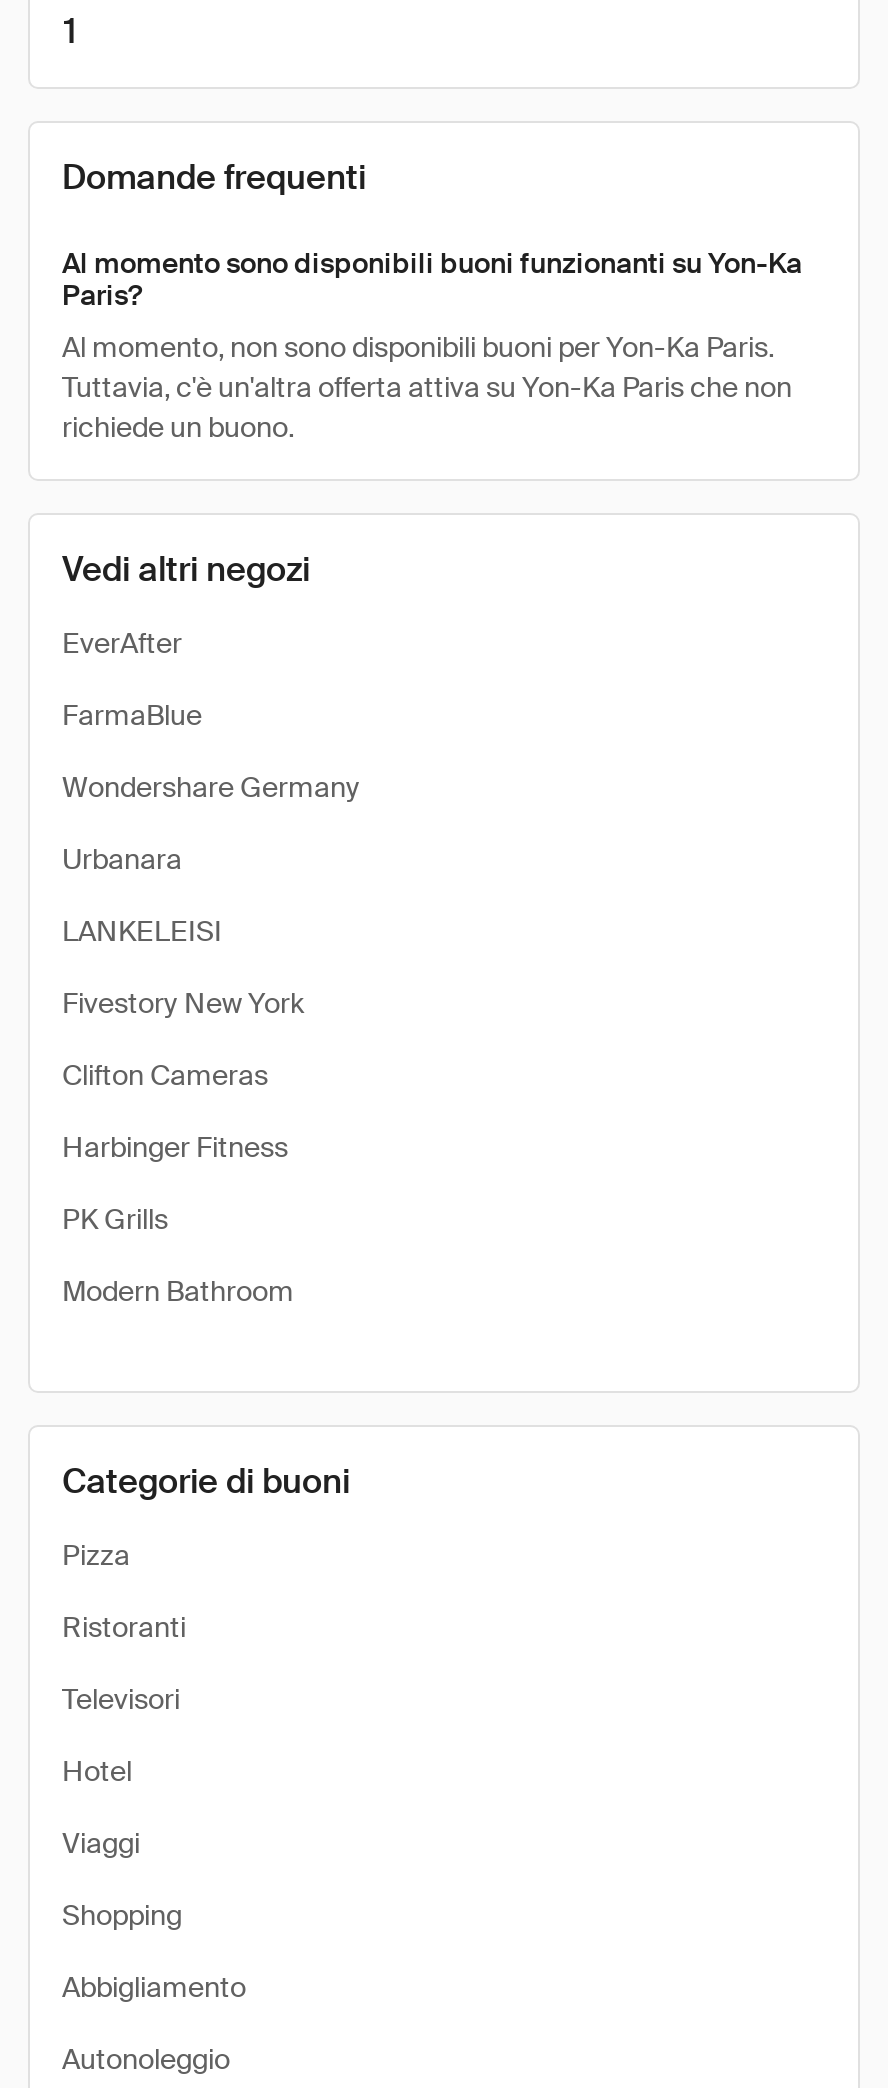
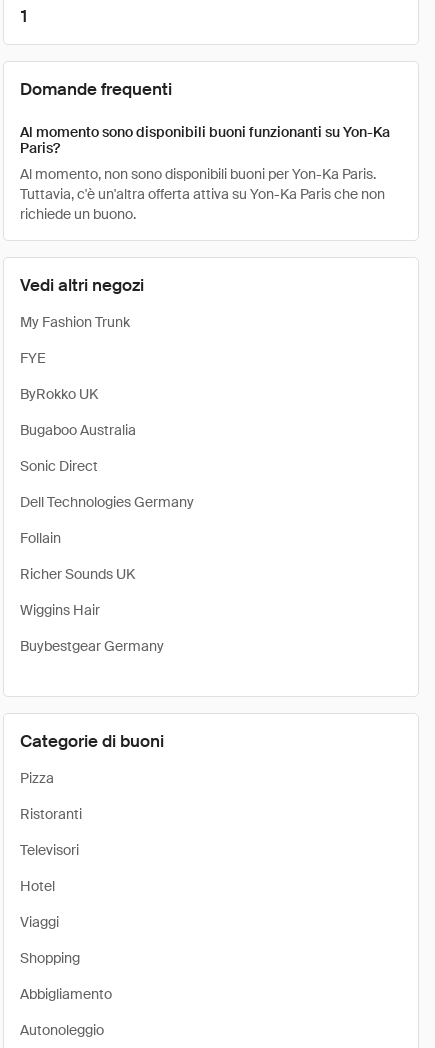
- EverAfter
+ My Fashion Trunk

- FarmaBlue
+ FYE

- Wondershare Germany
+ ByRokko UK

- Urbanara
+ Bugaboo Australia

- LANKELEISI
+ Sonic Direct

- Fivestory New York
+ Dell Technologies Germany

- Clifton Cameras
+ Follain

- Harbinger Fitness
+ Richer Sounds UK

- PK Grills
+ Wiggins Hair

- Modern Bathroom
+ Buybestgear Germany
